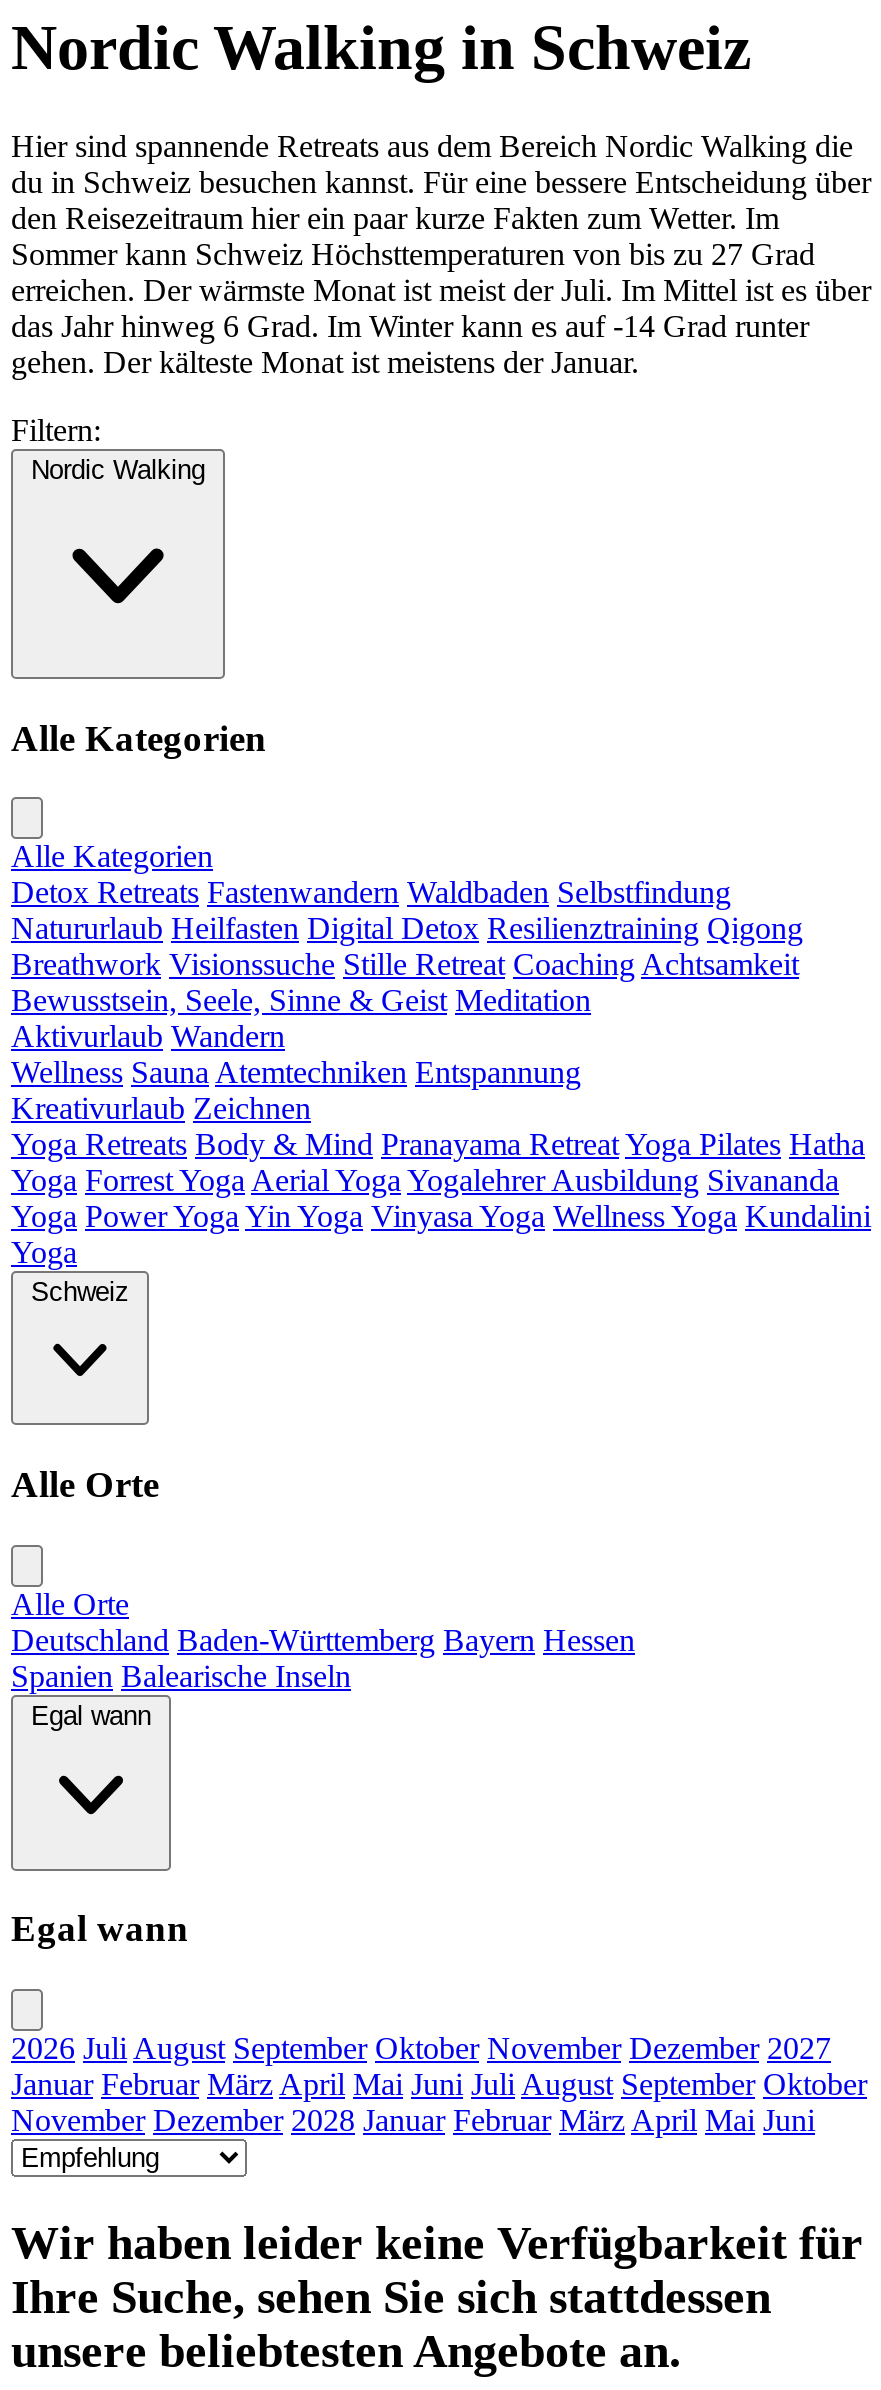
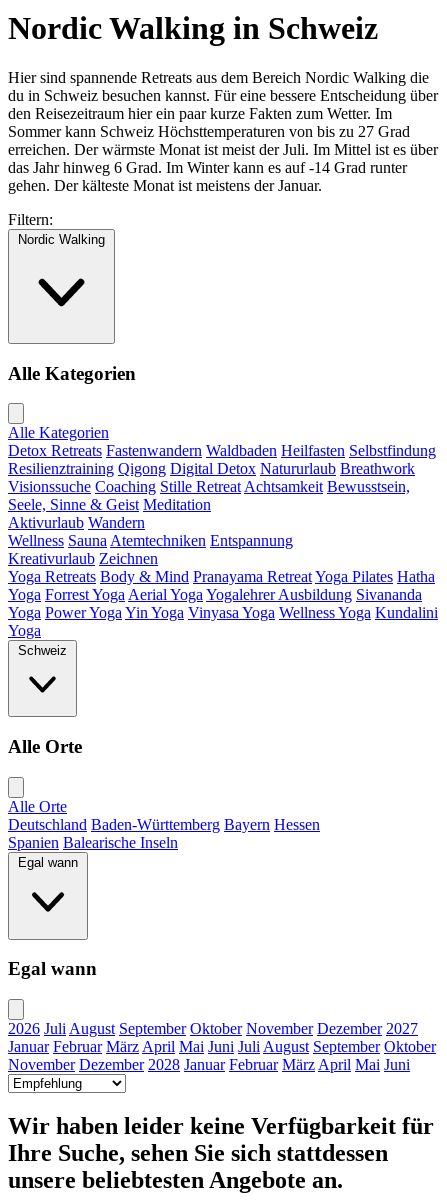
- Detox Retreats Fastenwandern Waldbaden Selbstfindung
- Natururlaub Heilfasten Digital Detox Resilienztraining Qigong
- Breathwork Visionssuche Stille Retreat Coaching Achtsamkeit
- Bewusstsein, Seele, Sinne & Geist Meditation
+ Detox Retreats Fastenwandern Waldbaden Heilfasten Selbstfindung
+ Resilienztraining Qigong Digital Detox Natururlaub Breathwork
+ Visionssuche Coaching Stille Retreat Achtsamkeit Bewusstsein,
+ Seele, Sinne & Geist Meditation
